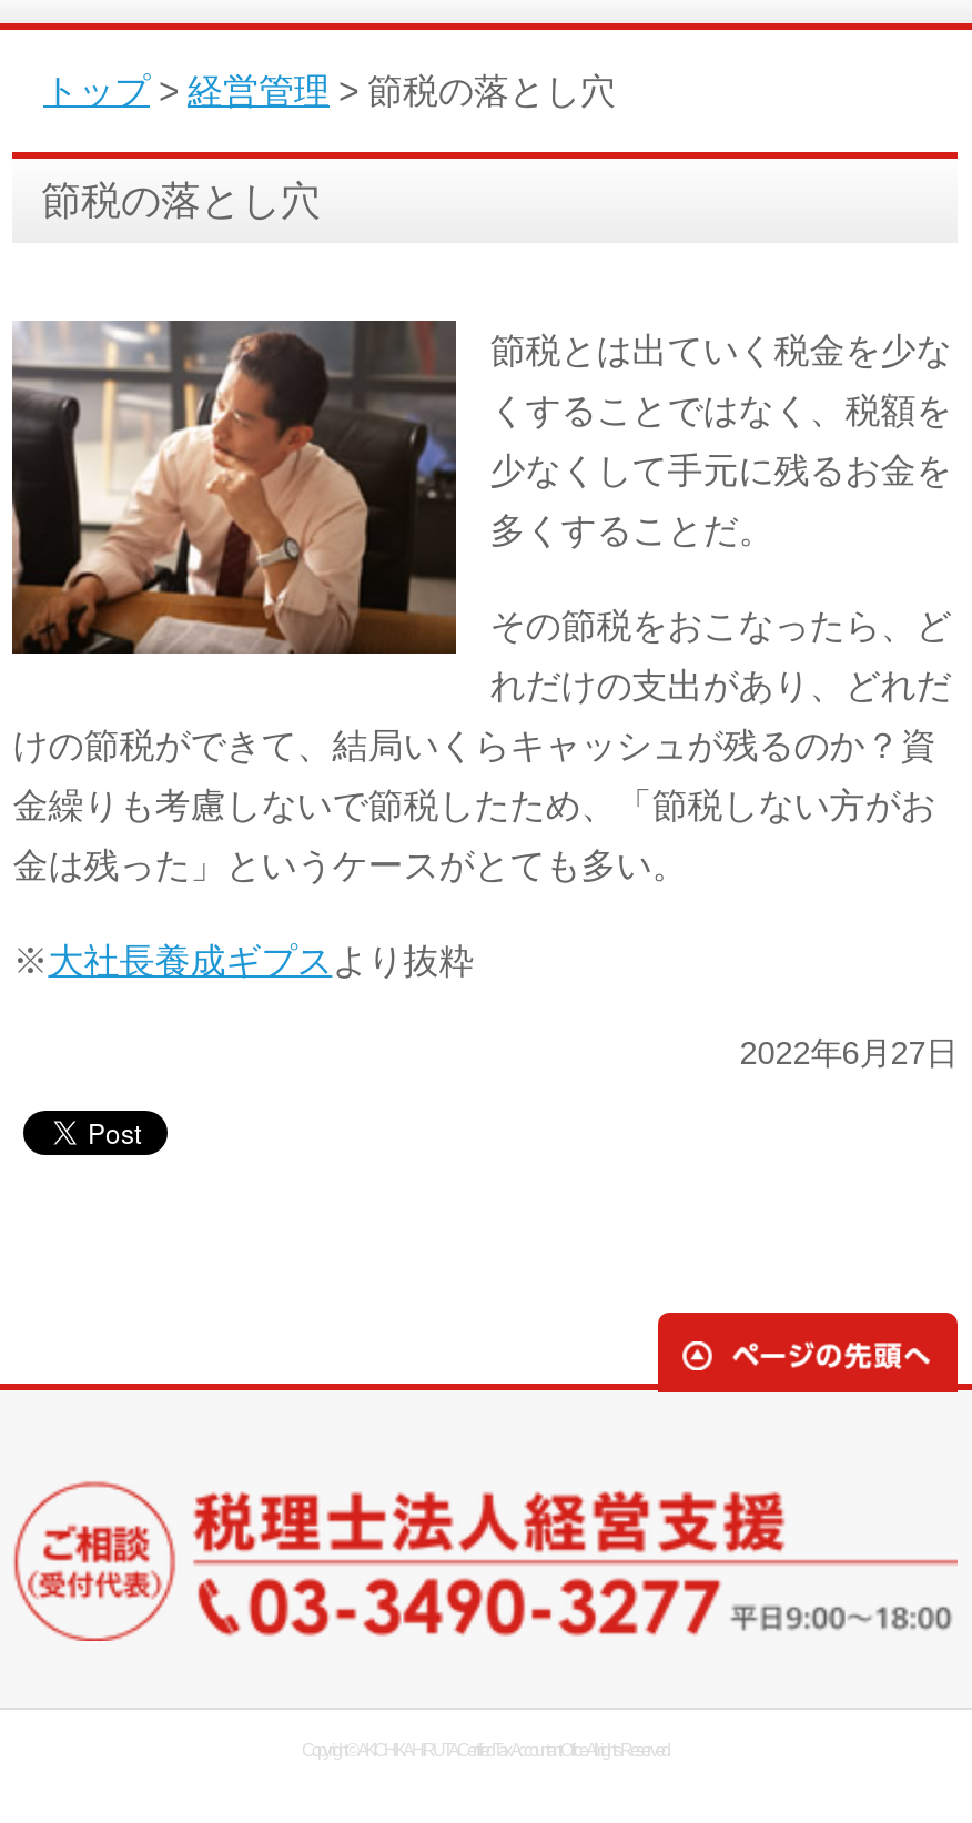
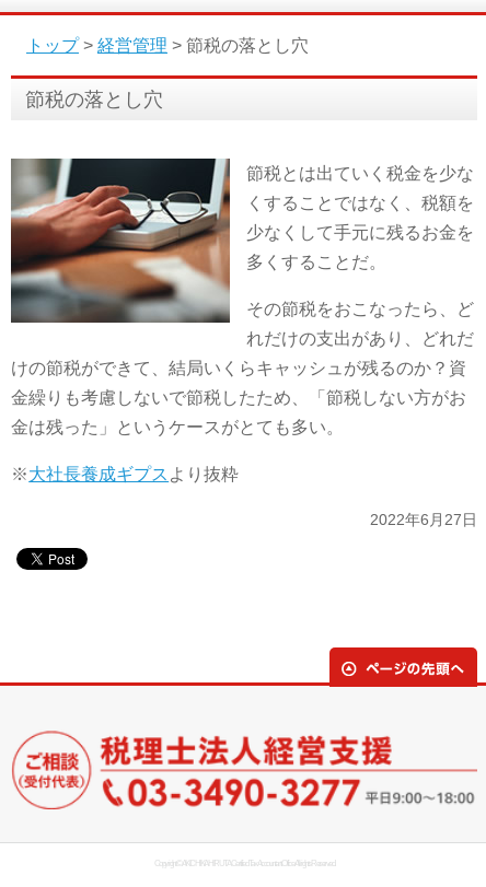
- [image]
+ [image]
